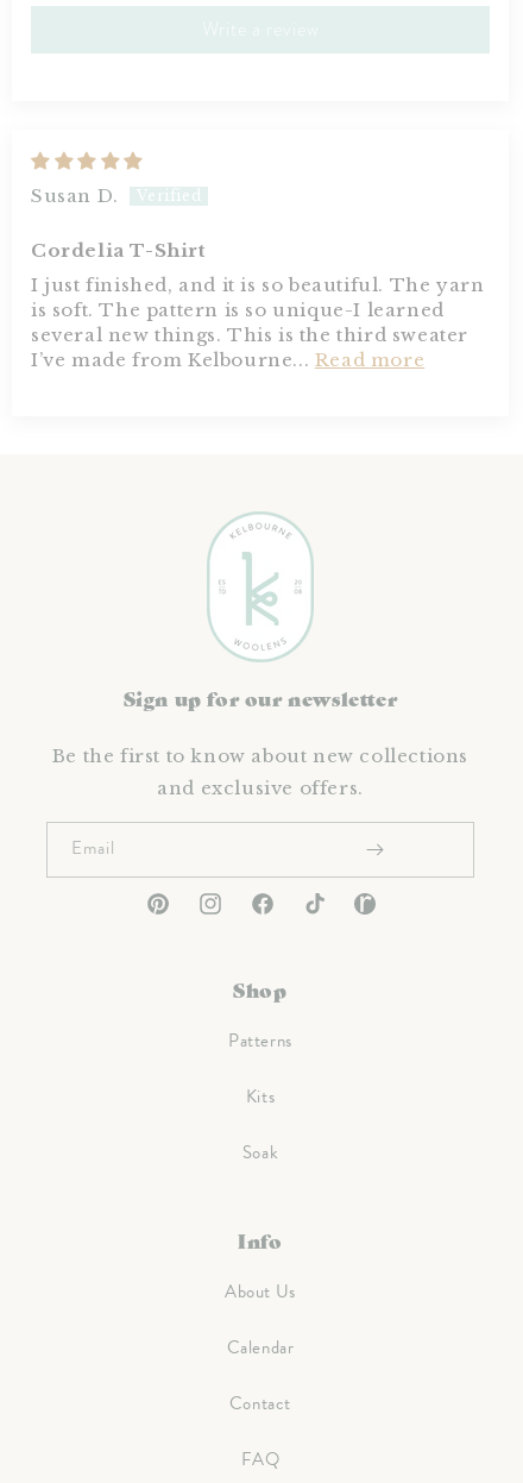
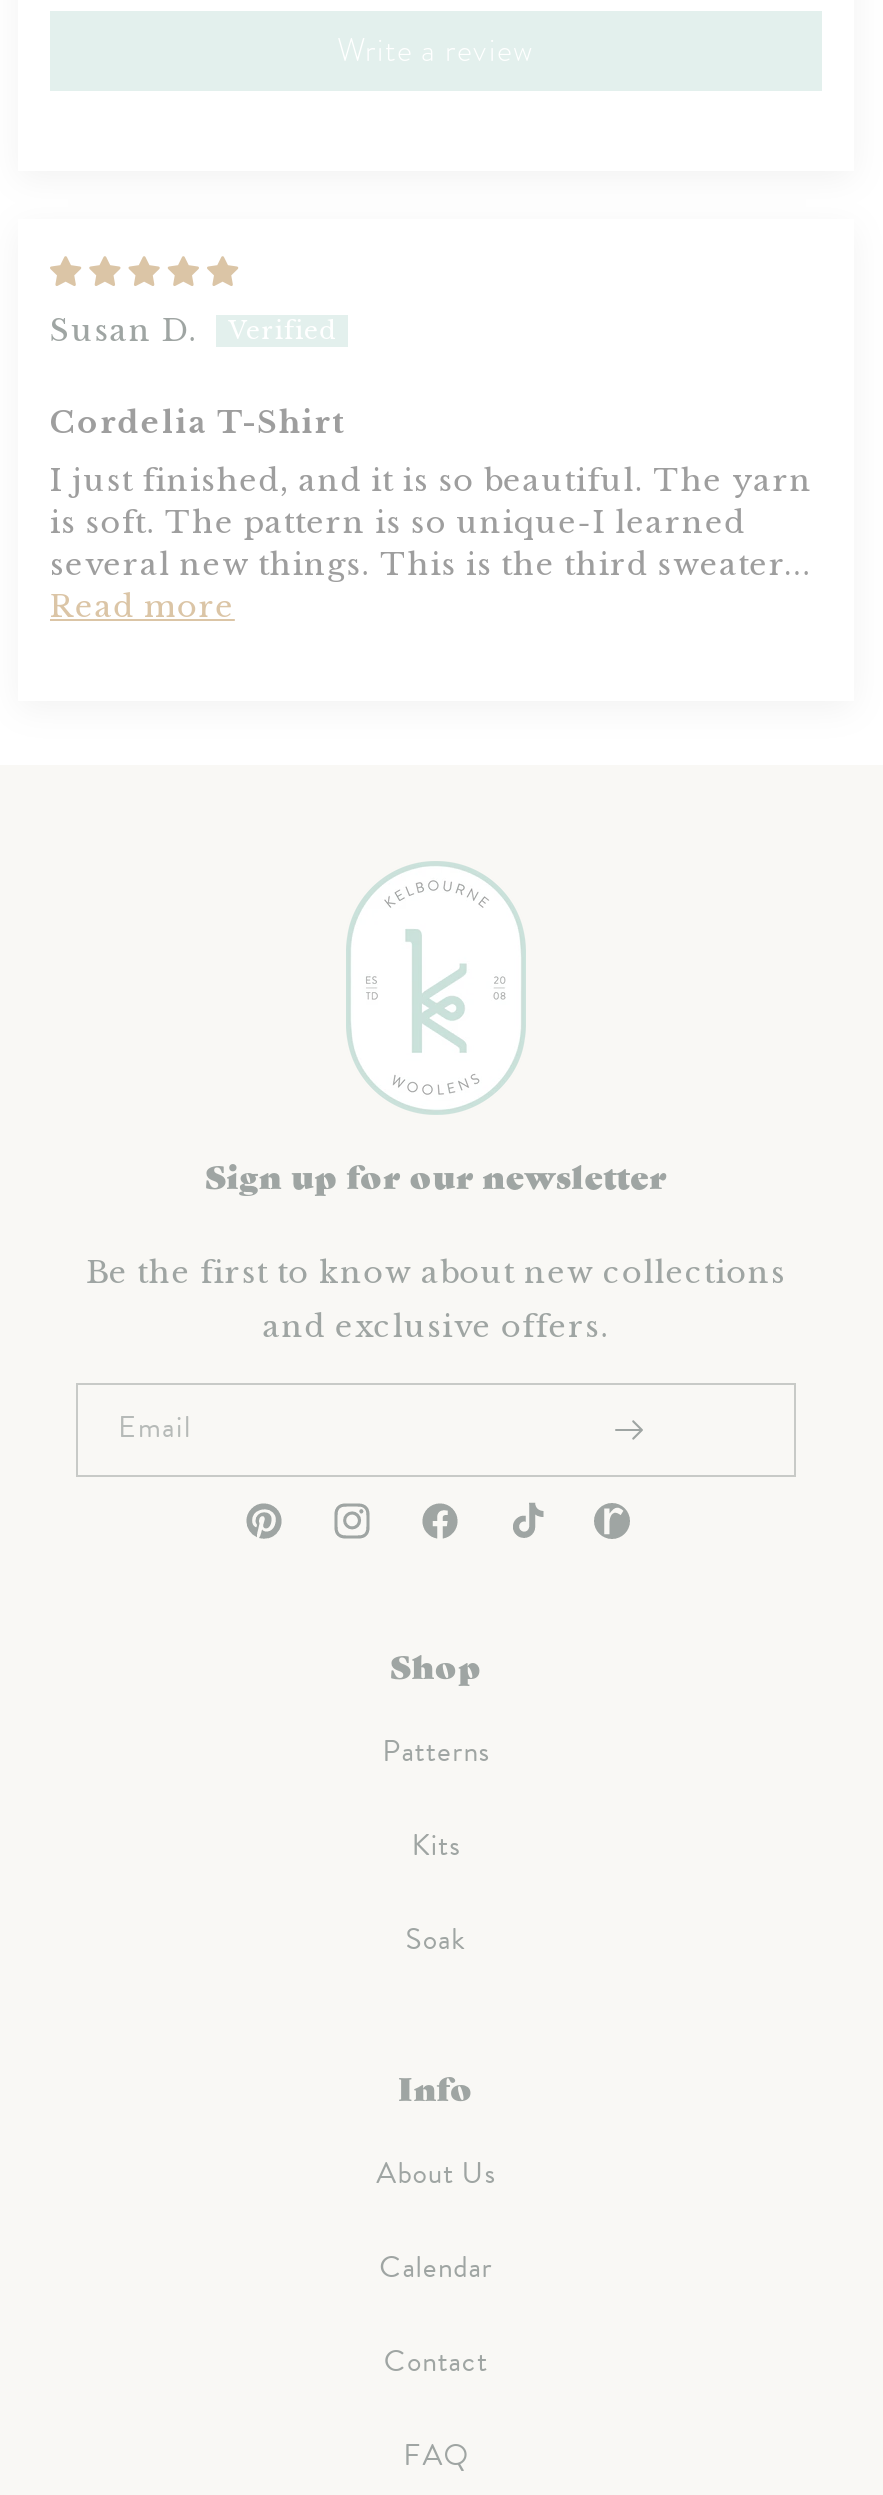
- several new things. This is the third sweater
- I’ve made from Kelbourne... Read more
+ several new things. This is the third sweater...
+ Read more
